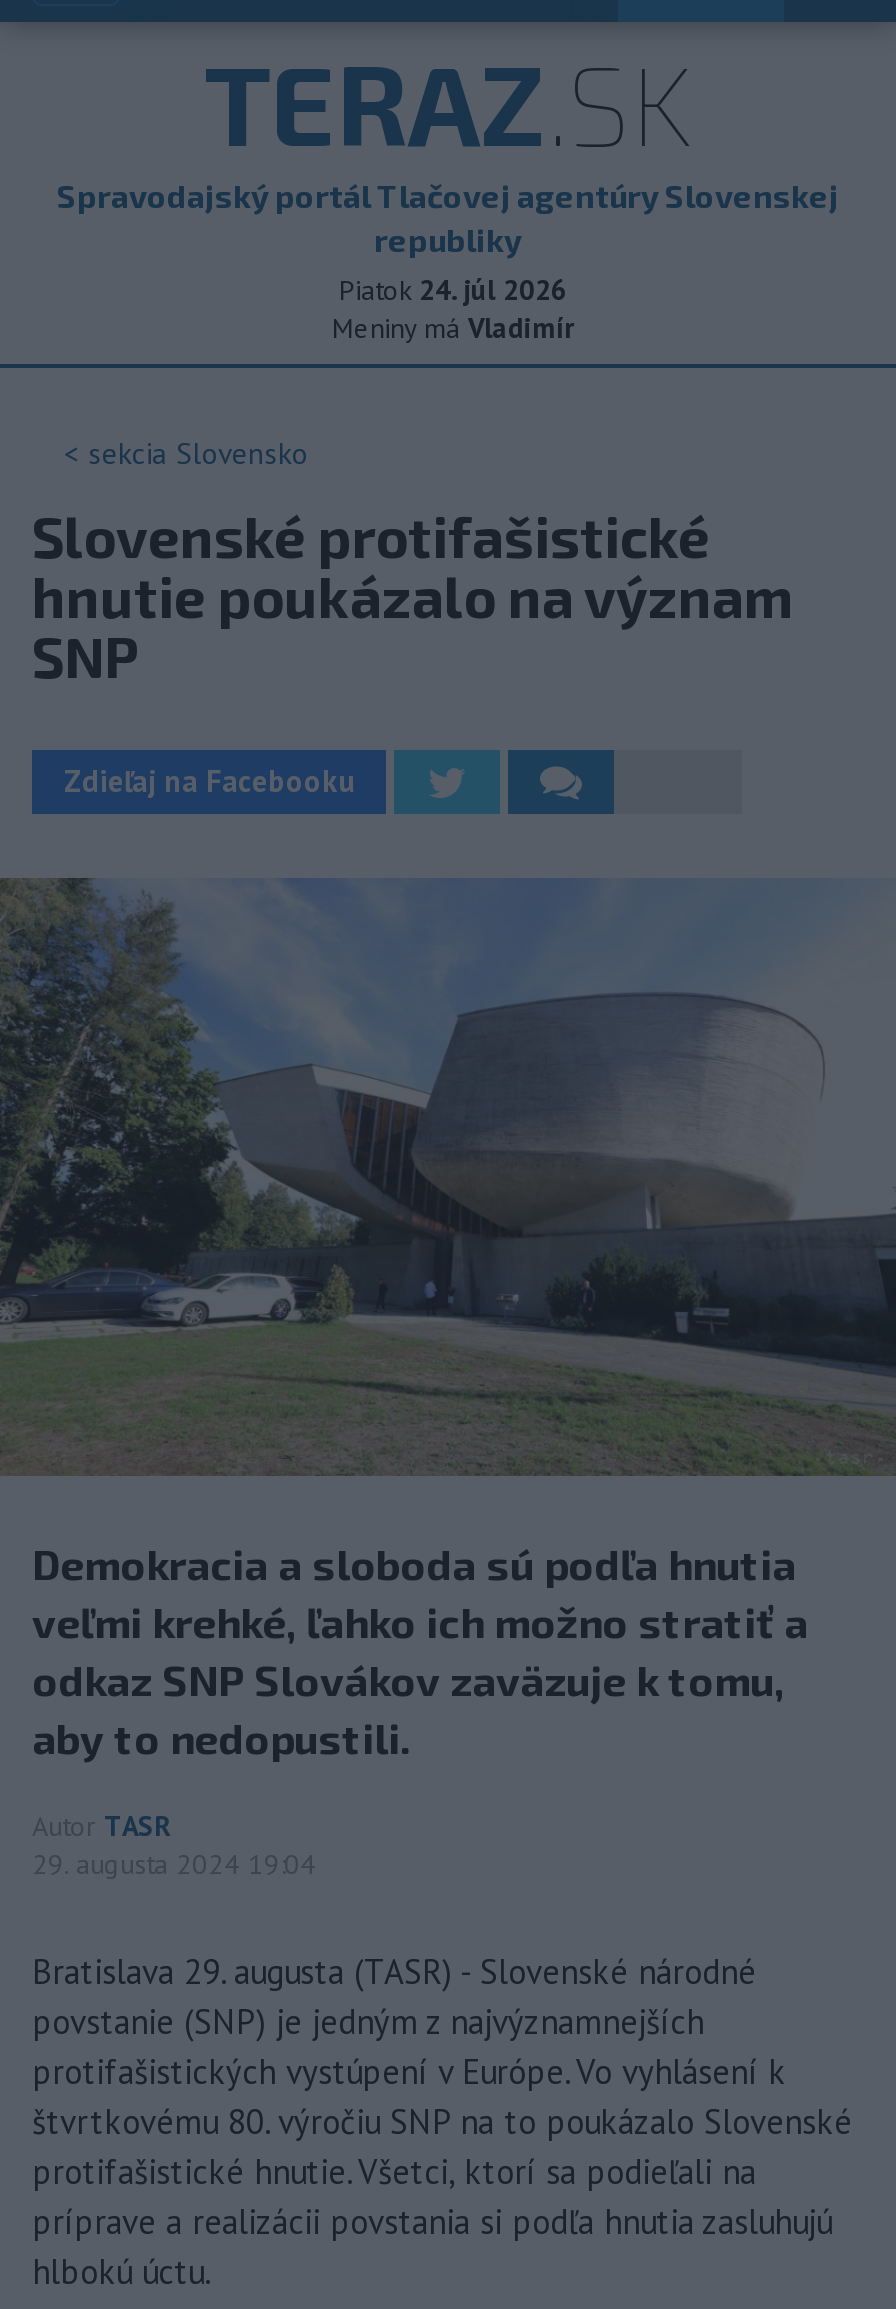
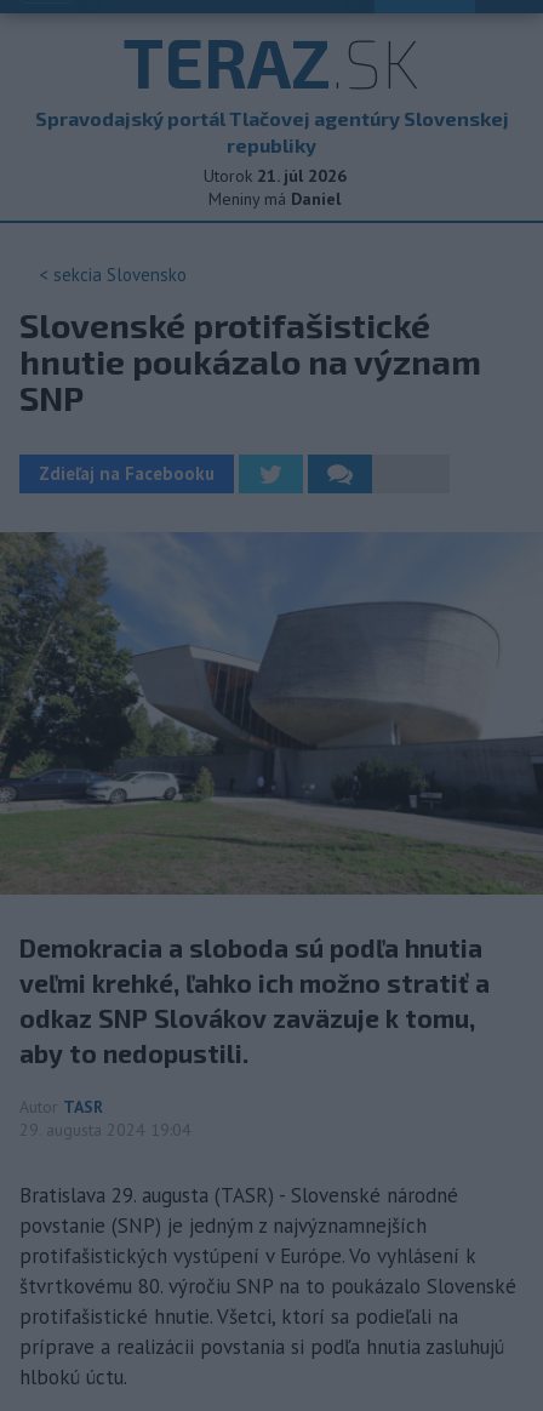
- Piatok 24. júl 2026
+ Utorok 21. júl 2026

- Meniny má Vladimír
+ Meniny má Daniel
